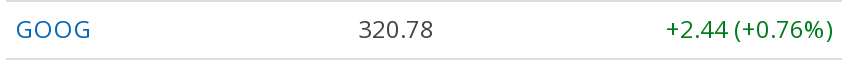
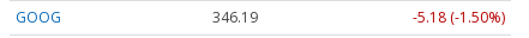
- 320.78
+ 346.19

- +2.44 (+0.76%)
+ -5.18 (-1.50%)
